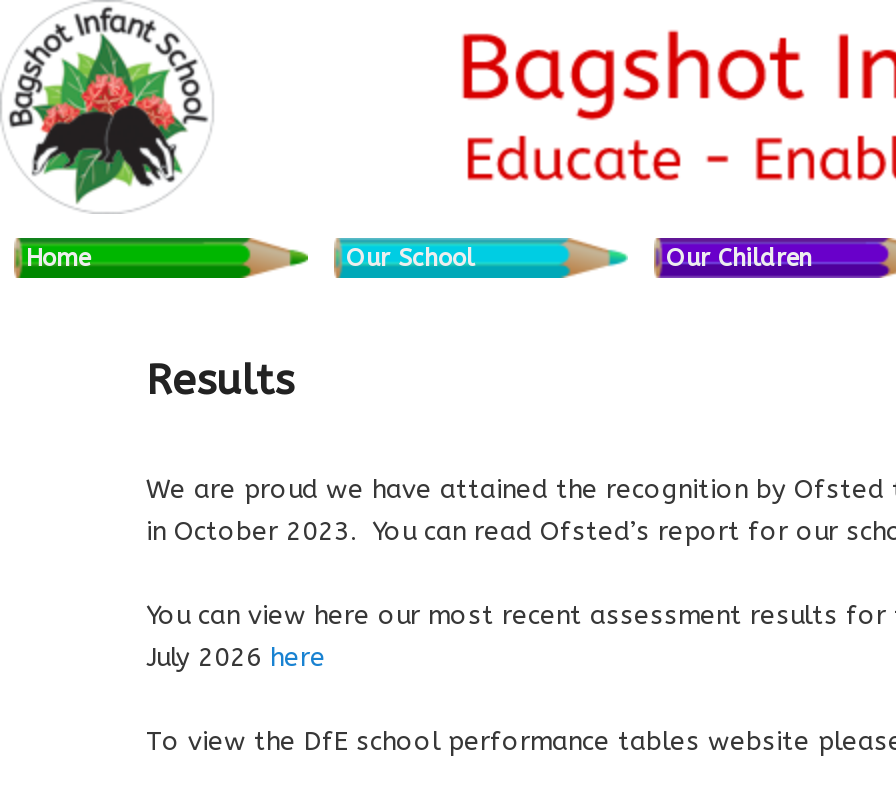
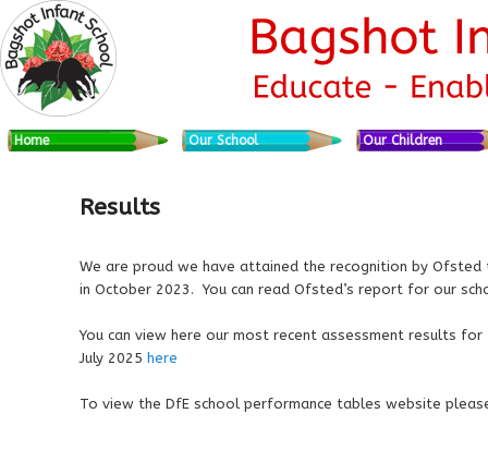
- July 2026 here
+ July 2025 here
